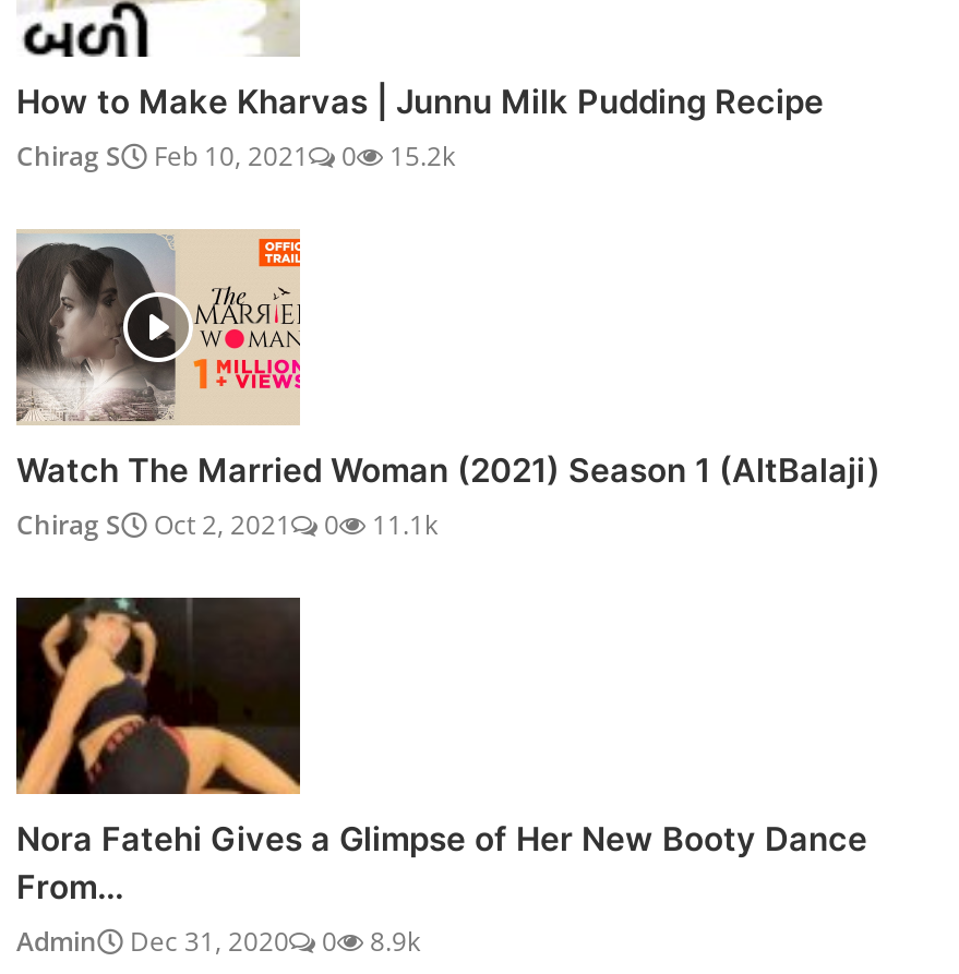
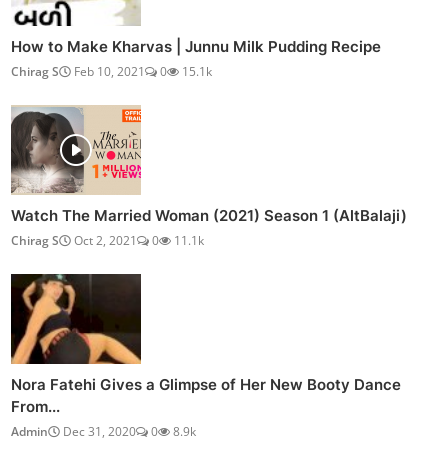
- Chirag S Feb 10, 2021 0 15.2k
+ Chirag S Feb 10, 2021 0 15.1k
